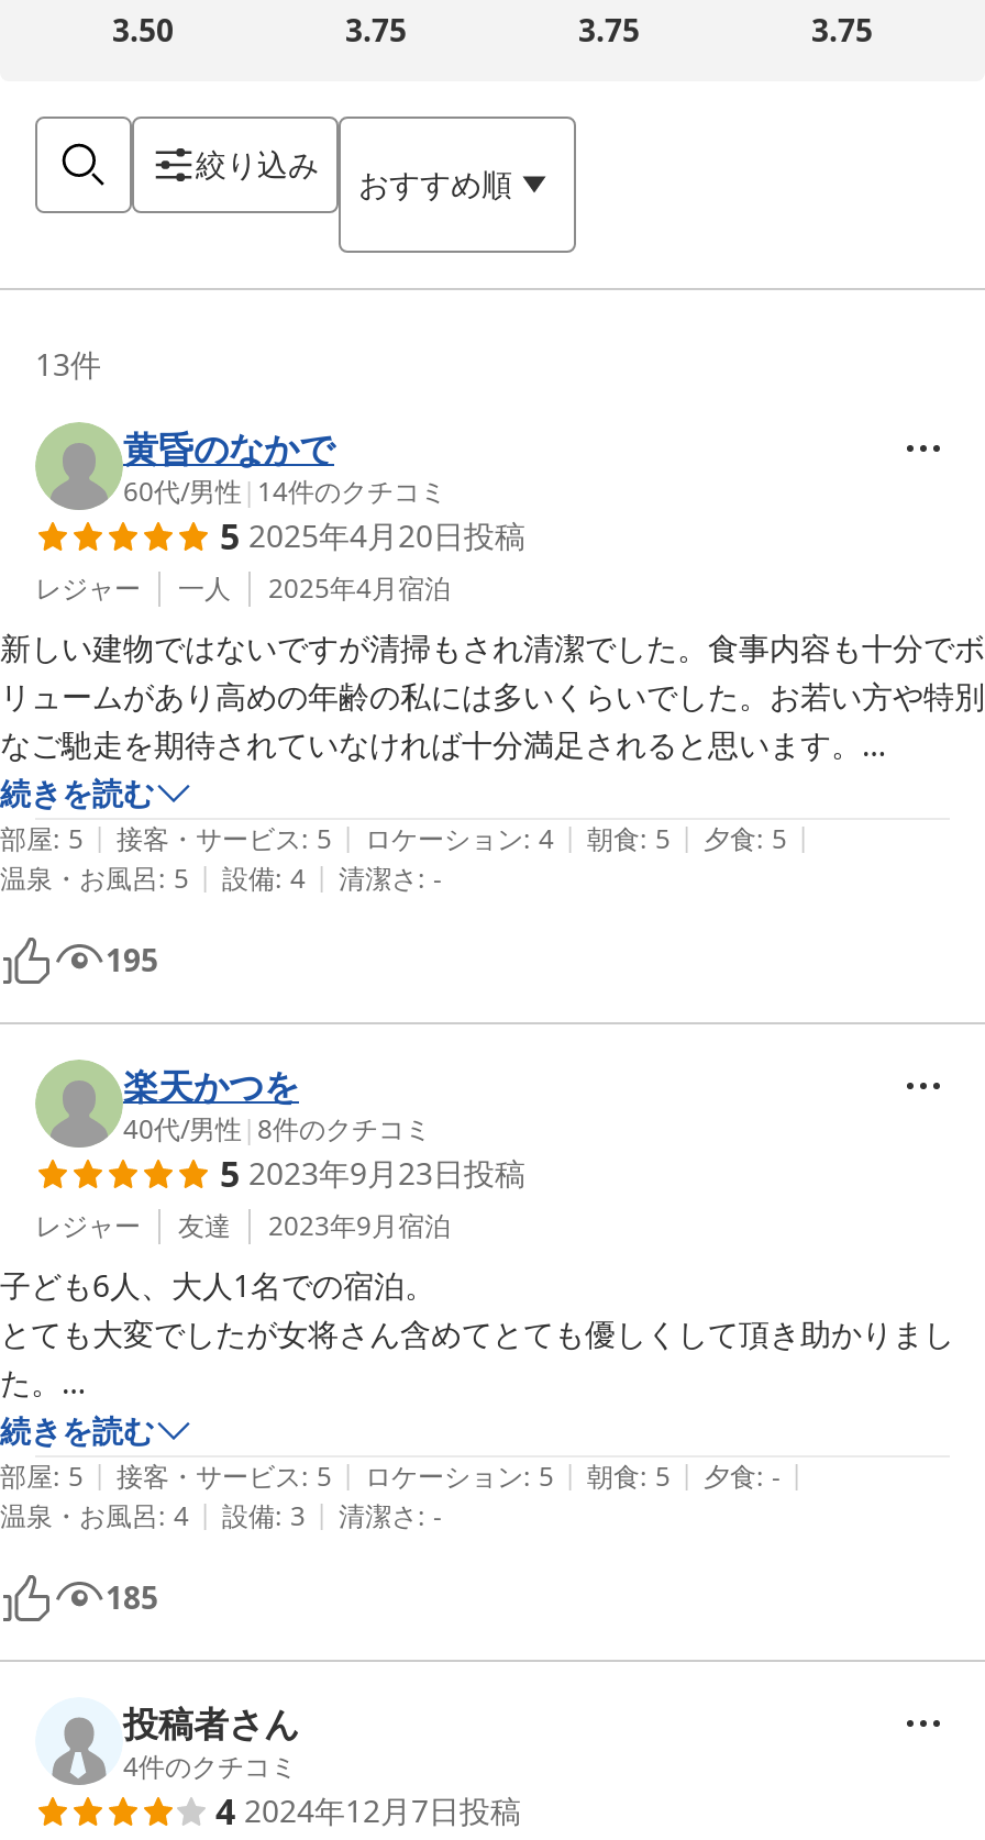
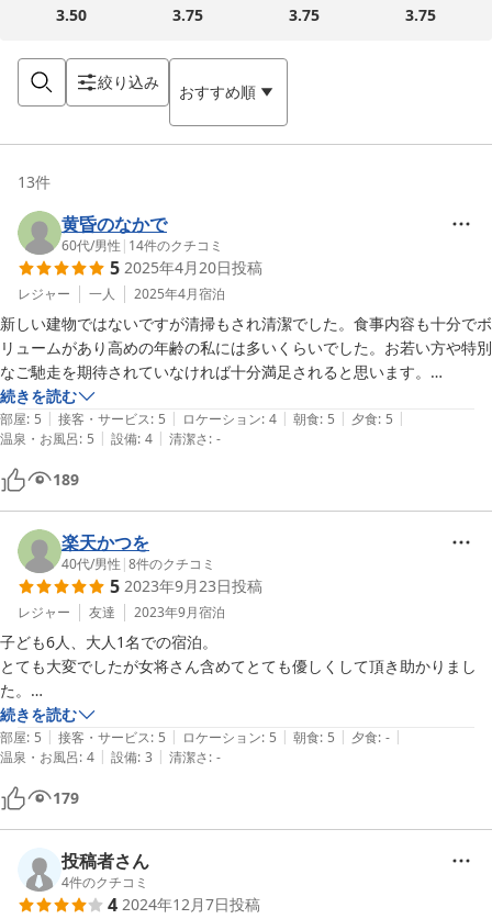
- 195
+ 189

- 185
+ 179
